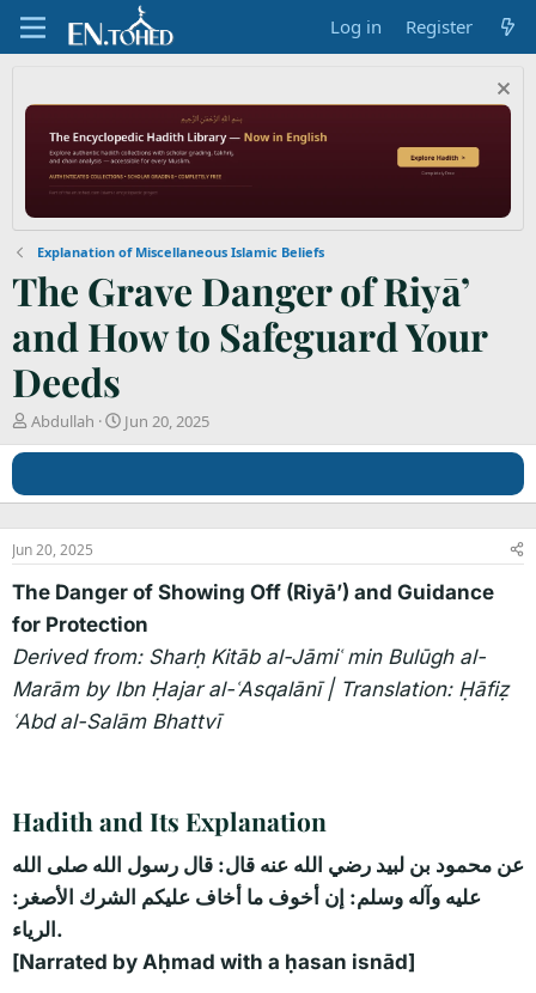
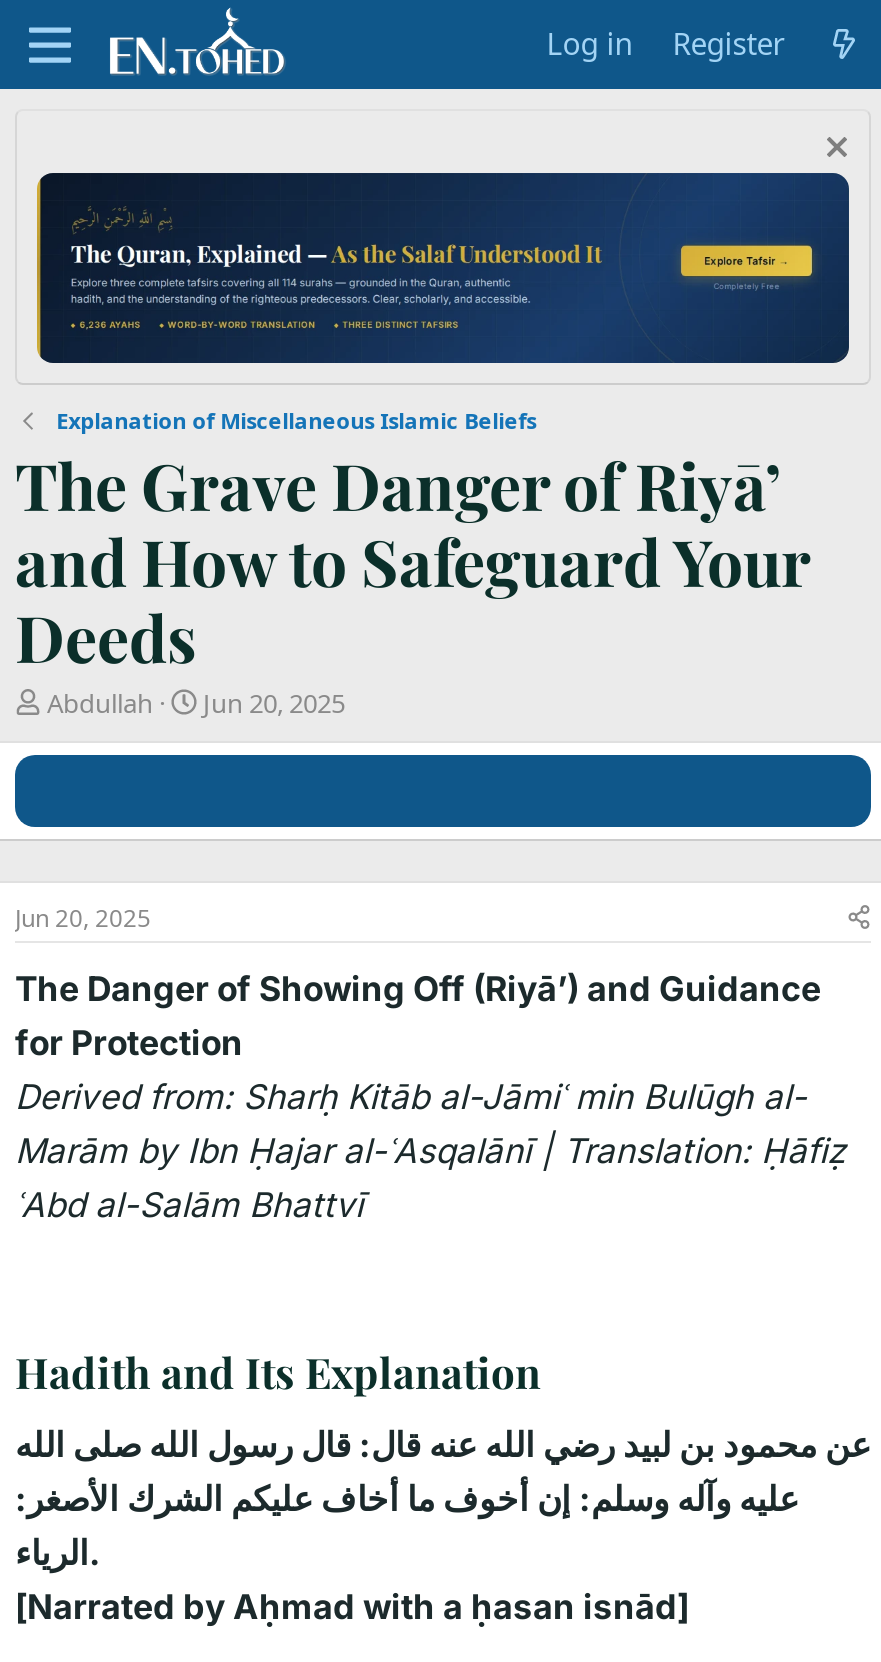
- [image]
+ [image]
